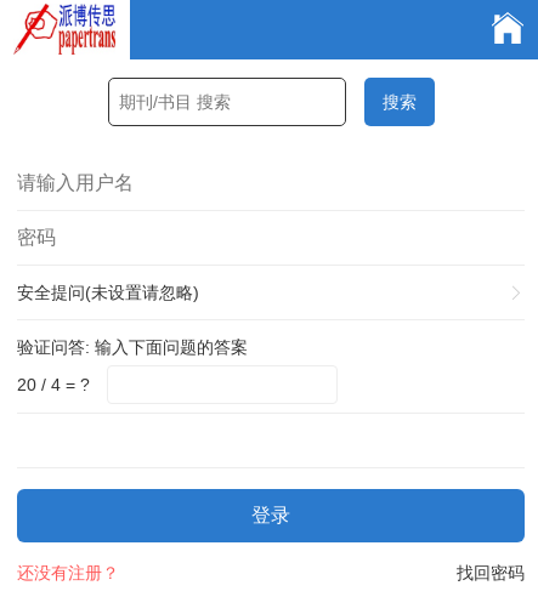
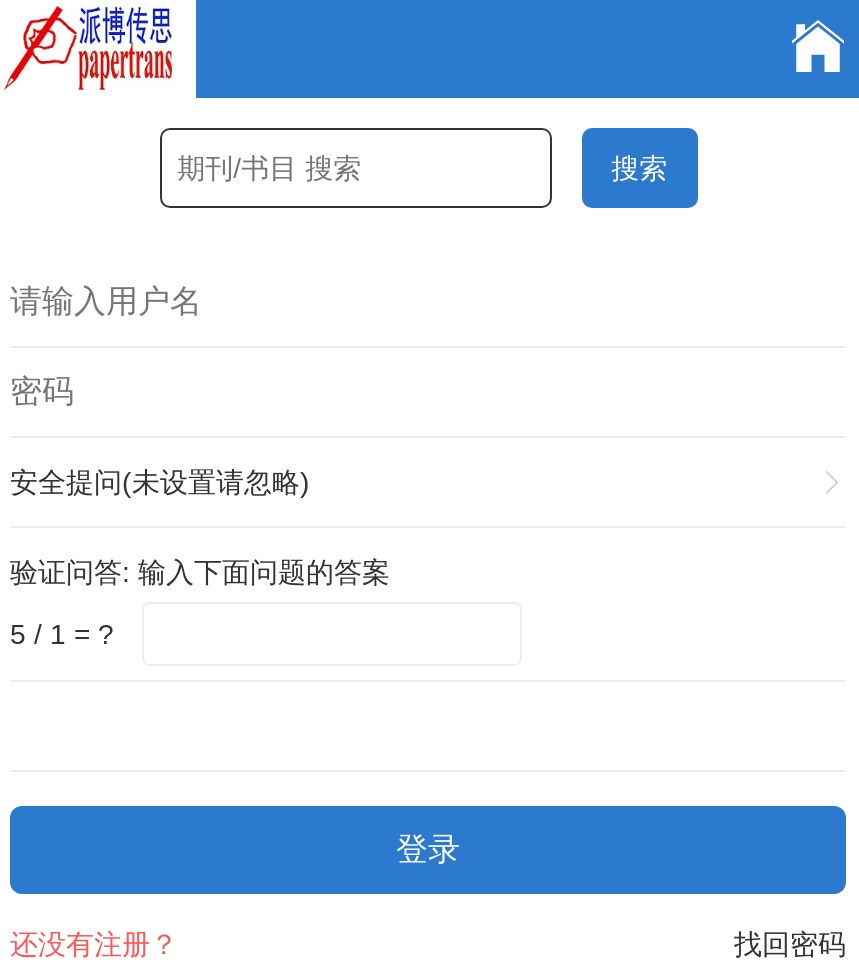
- 20 / 4 = ?
+ 5 / 1 = ?
